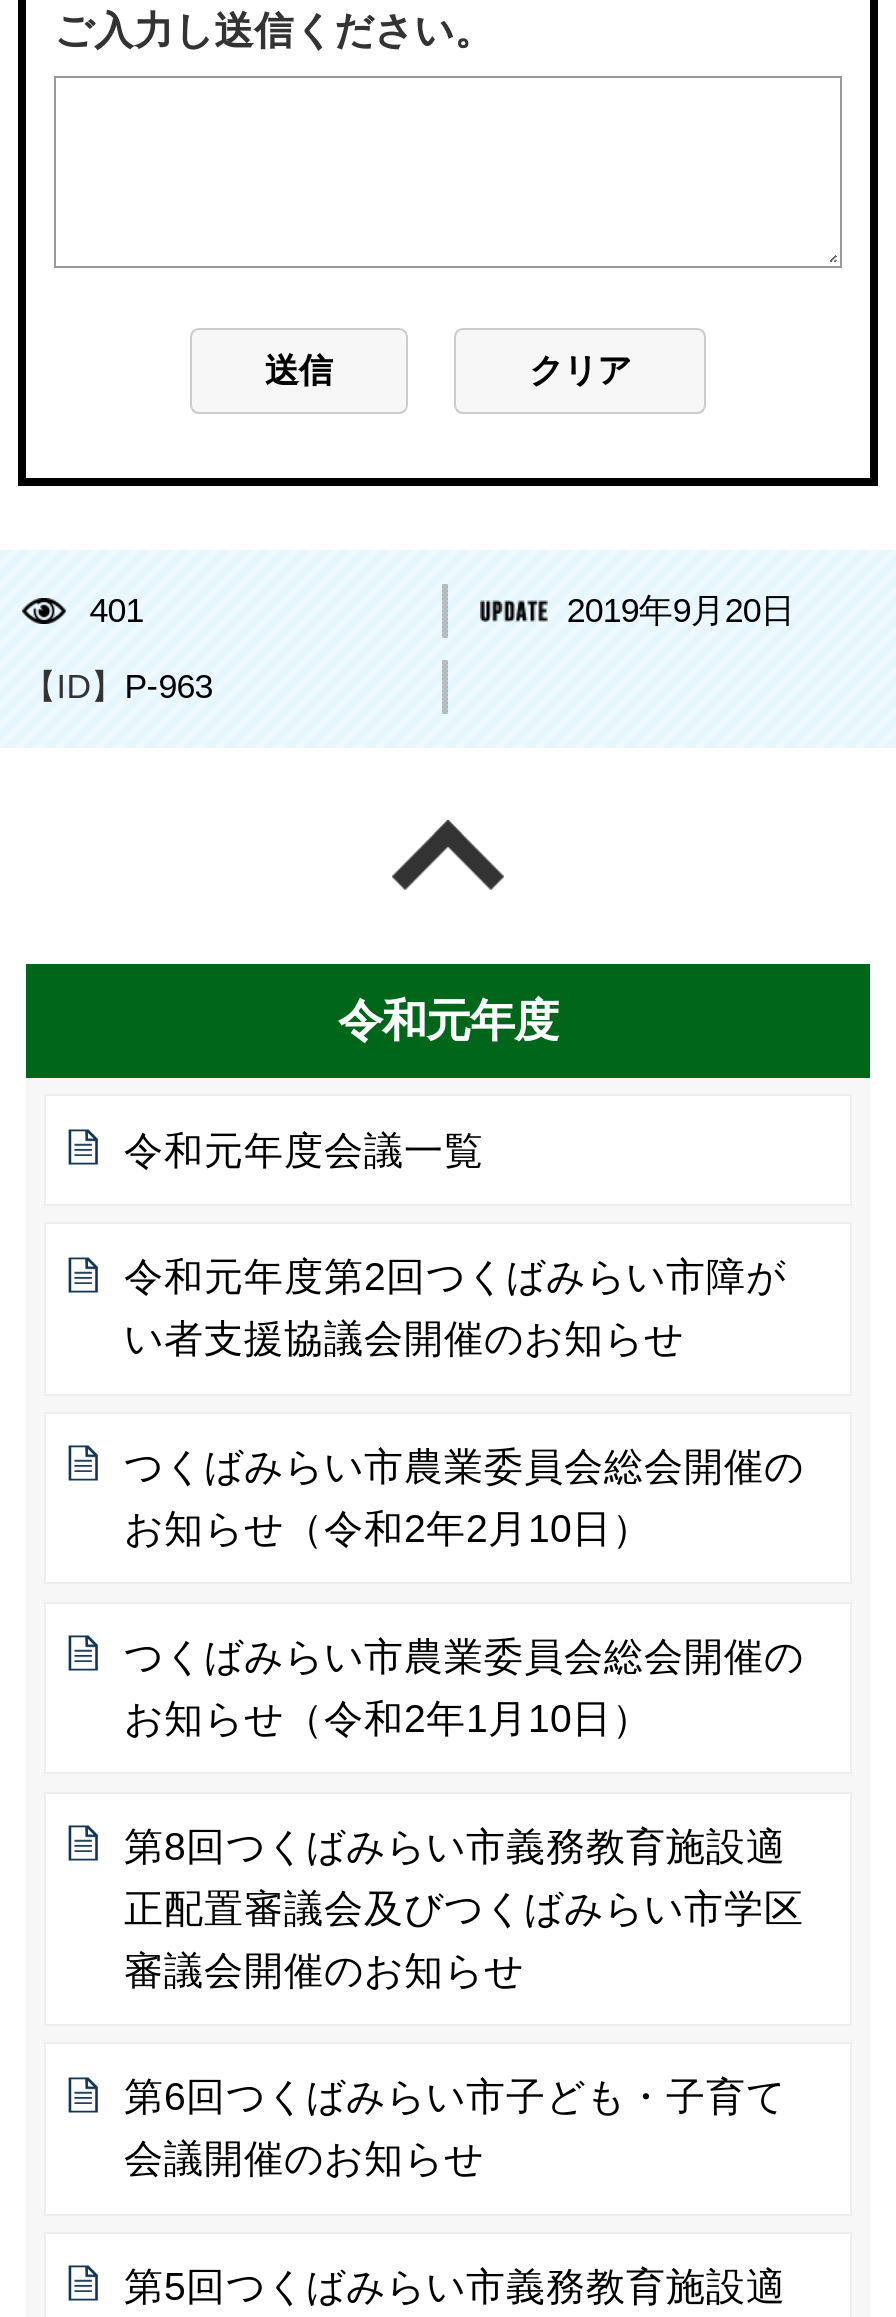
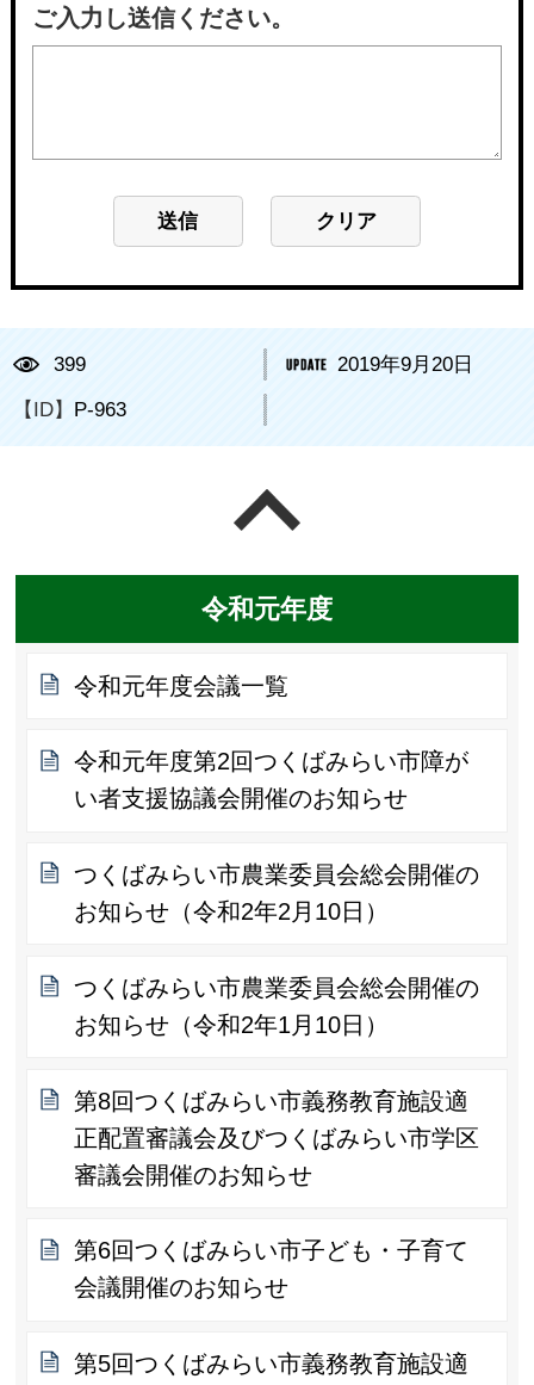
- 401
+ 399
